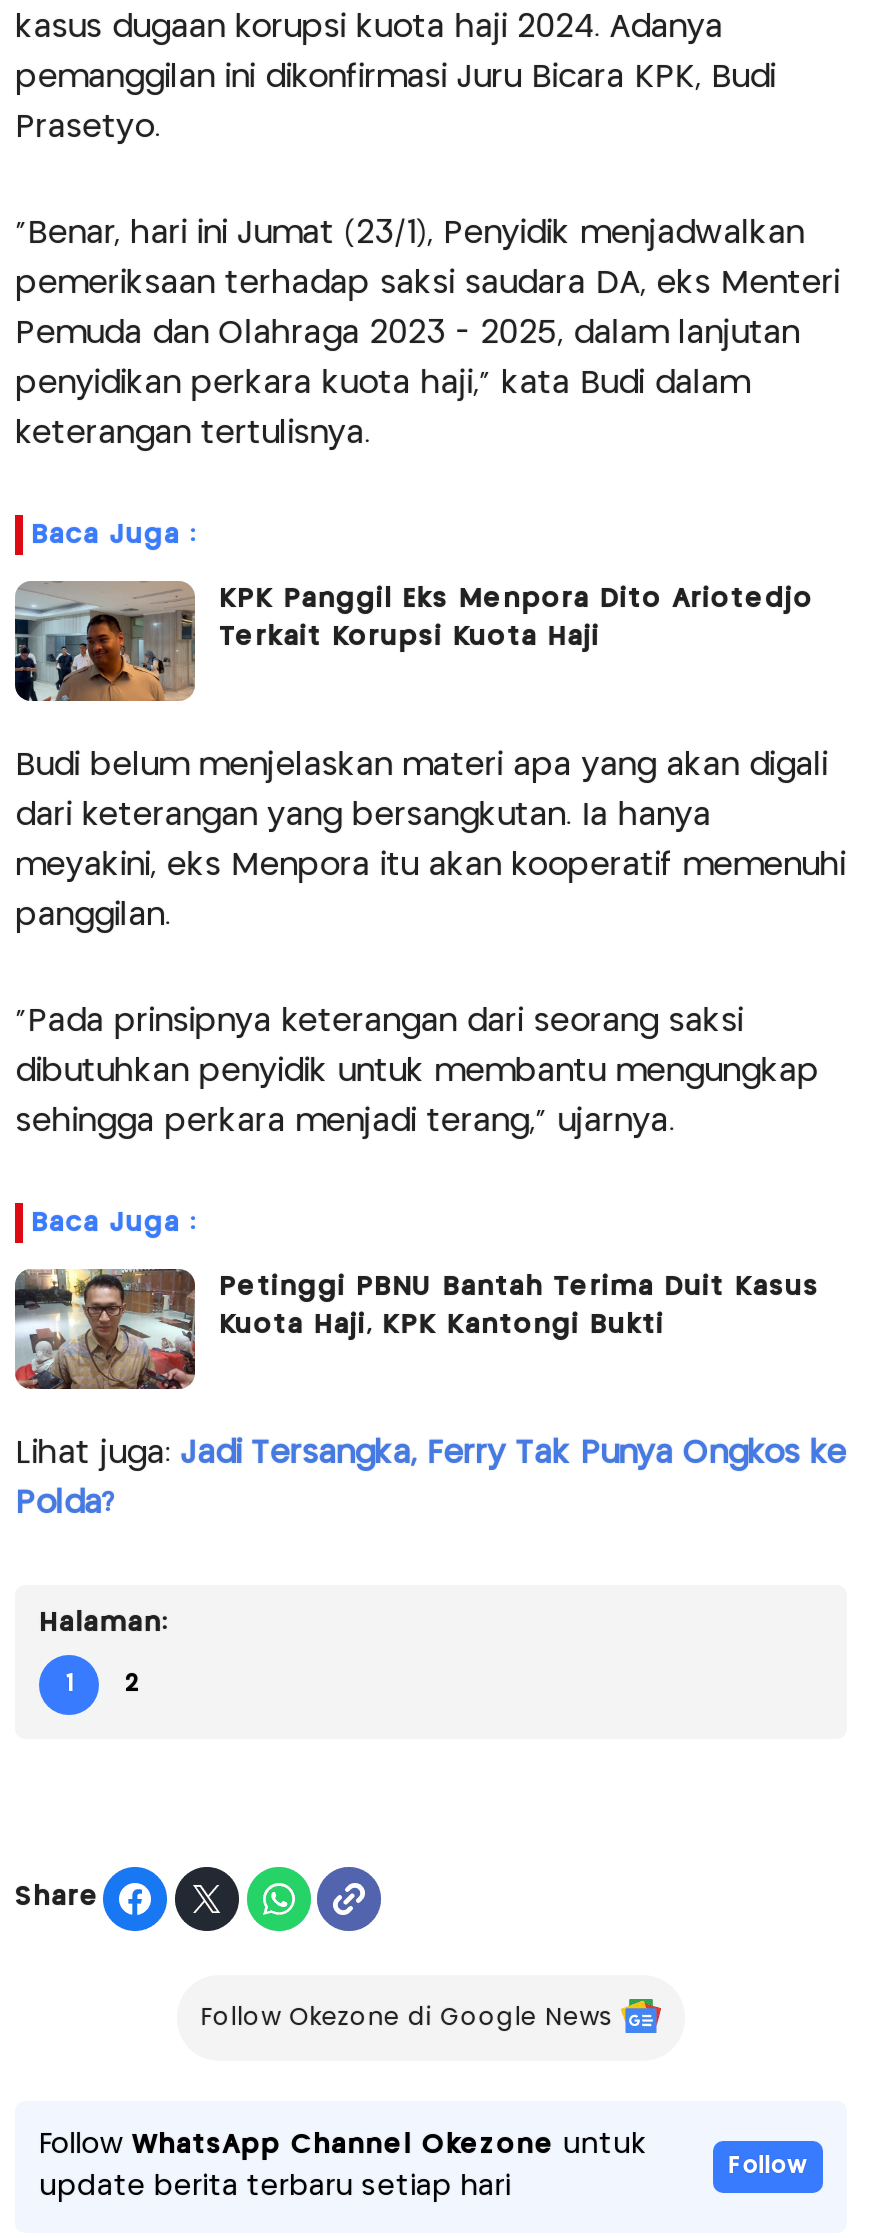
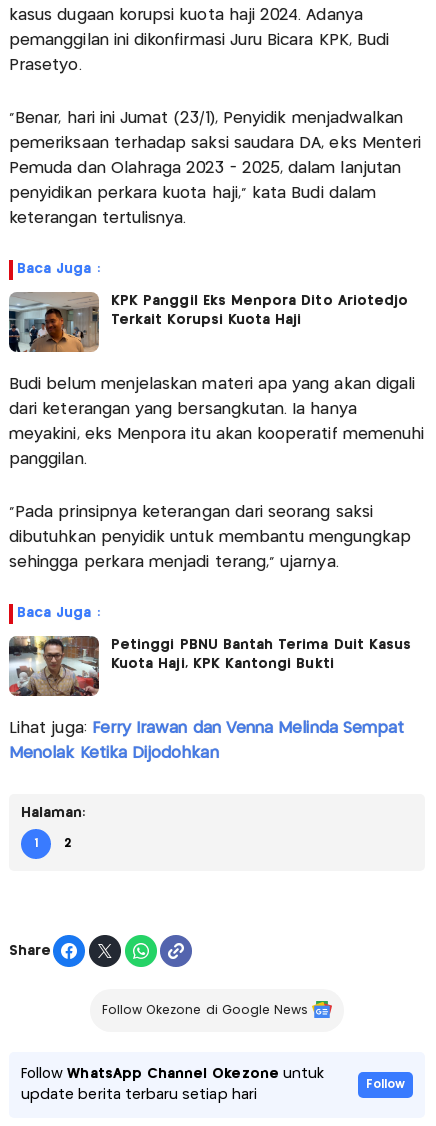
- Lihat juga: Jadi Tersangka, Ferry Tak Punya Ongkos ke
+ Lihat juga: Ferry Irawan dan Venna Melinda Sempat

- Polda?
+ Menolak Ketika Dijodohkan
